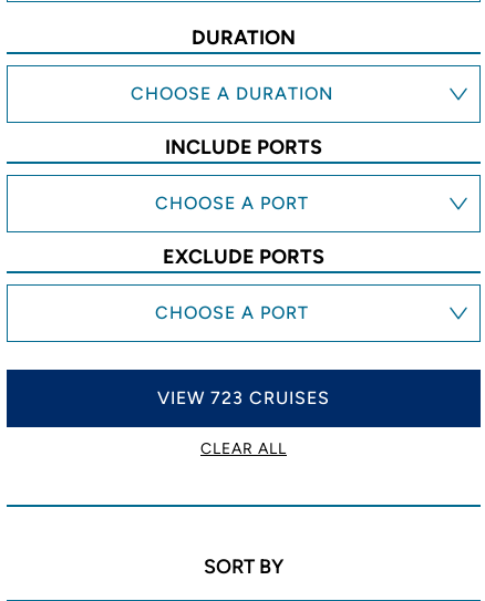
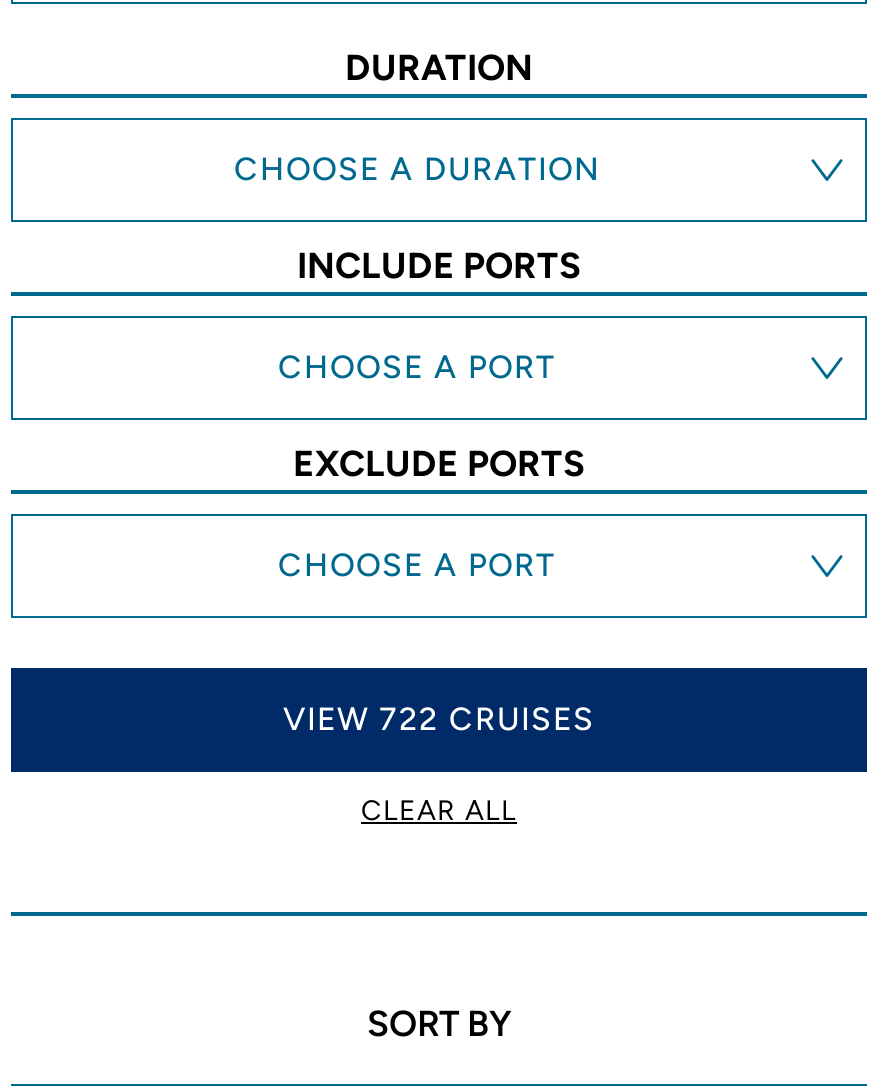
- VIEW 723 CRUISES
+ VIEW 722 CRUISES
